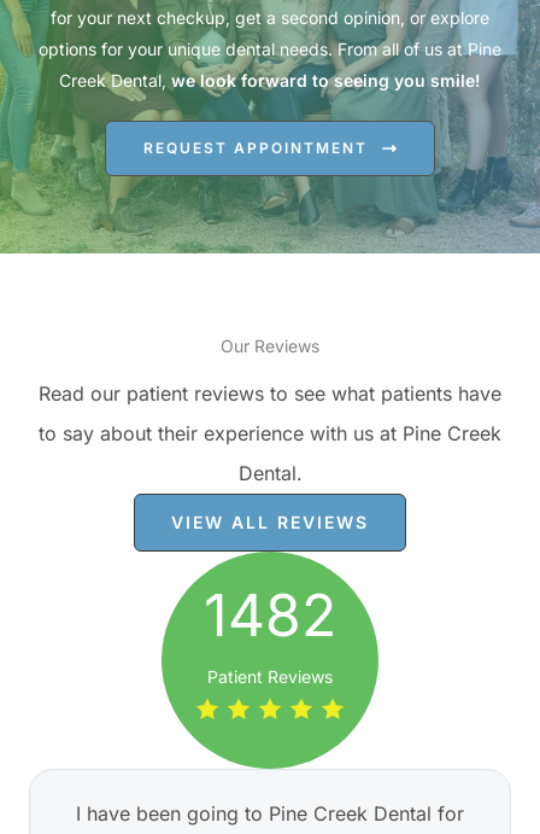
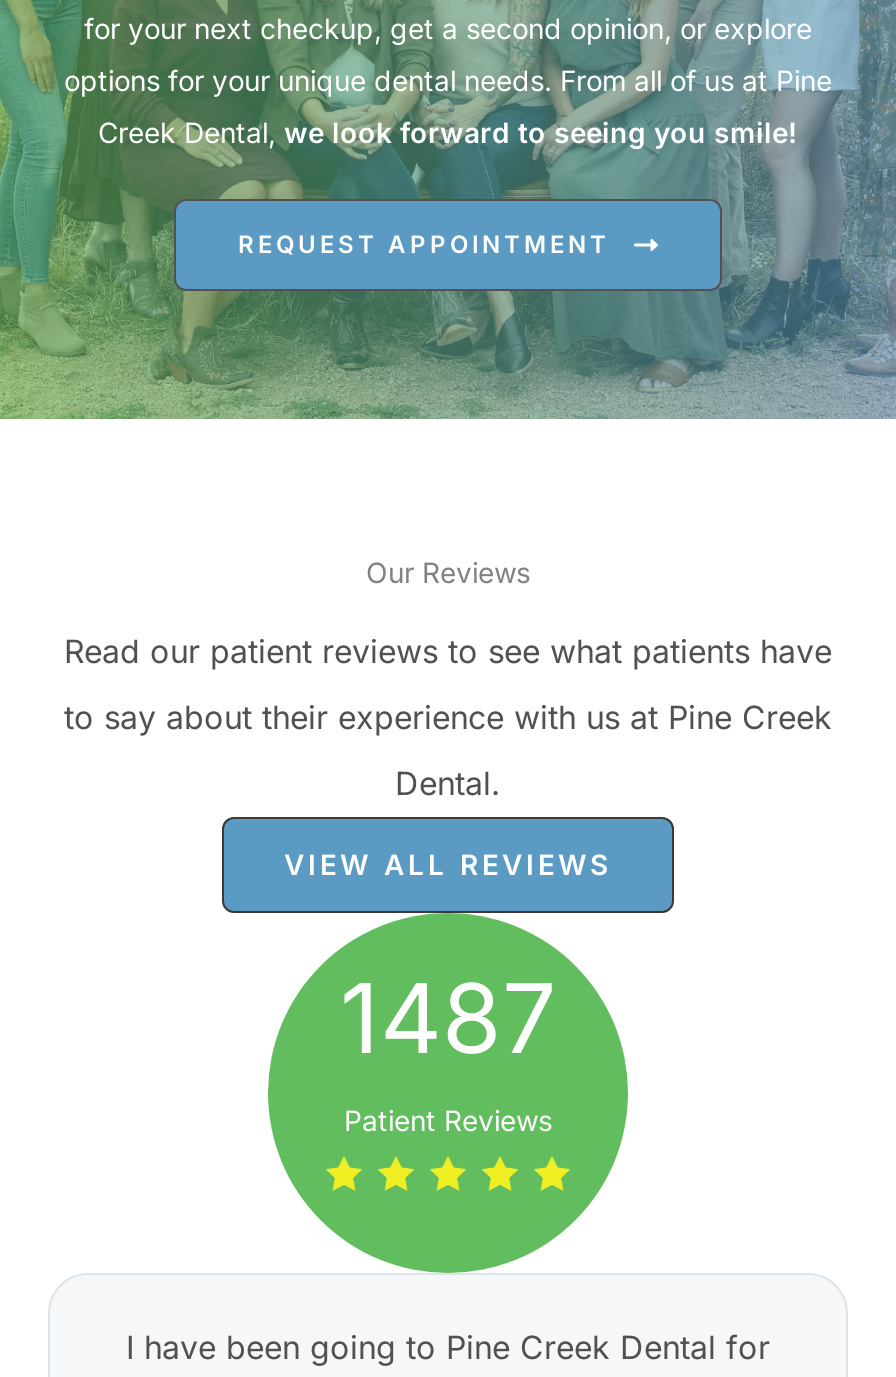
- 1482
+ 1487
